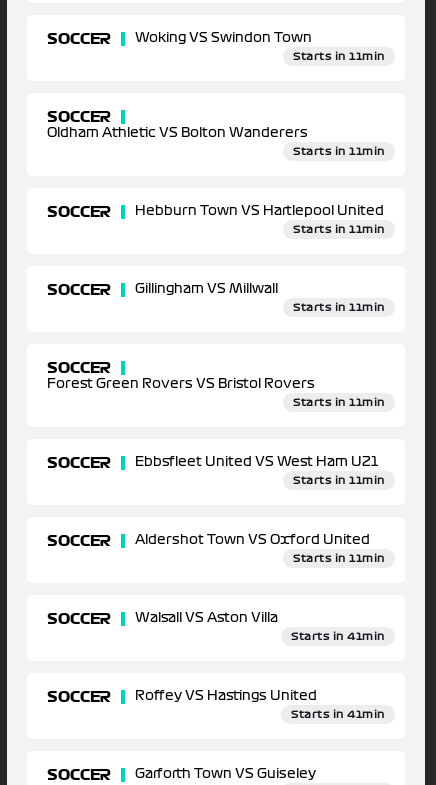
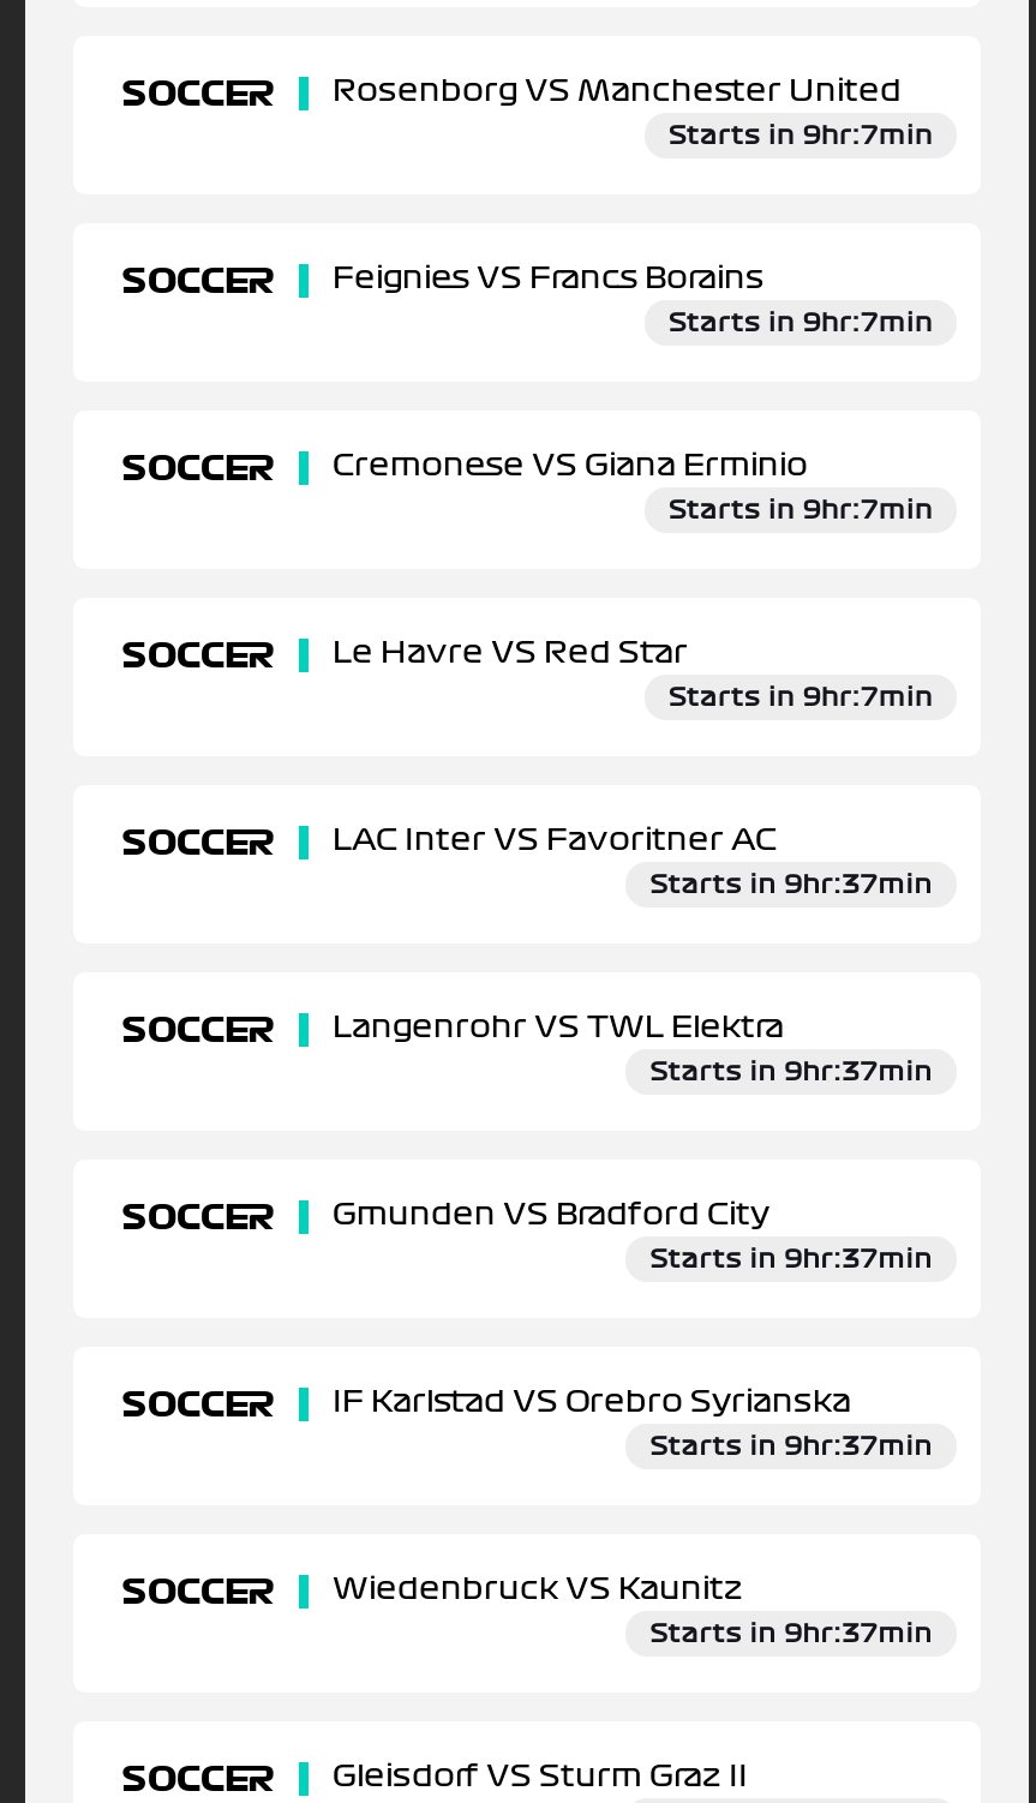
- Woking VS Swindon Town
+ Rosenborg VS Manchester United

- Starts in 11min
+ Starts in 9hr:7min

- Oldham Athletic VS Bolton Wanderers
+ Feignies VS Francs Borains

- Starts in 11min
+ Starts in 9hr:7min

- Hebburn Town VS Hartlepool United
+ Cremonese VS Giana Erminio

- Starts in 11min
+ Starts in 9hr:7min

- Gillingham VS Millwall
+ Le Havre VS Red Star

- Starts in 11min
+ Starts in 9hr:7min

- Forest Green Rovers VS Bristol Rovers
+ LAC Inter VS Favoritner AC

- Starts in 11min
+ Starts in 9hr:37min

- Ebbsfleet United VS West Ham U21
+ Langenrohr VS TWL Elektra

- Starts in 11min
+ Starts in 9hr:37min

- Aldershot Town VS Oxford United
+ Gmunden VS Bradford City

- Starts in 11min
+ Starts in 9hr:37min

- Walsall VS Aston Villa
+ IF Karlstad VS Orebro Syrianska

- Starts in 41min
+ Starts in 9hr:37min

- Roffey VS Hastings United
+ Wiedenbruck VS Kaunitz

- Starts in 41min
+ Starts in 9hr:37min

- Garforth Town VS Guiseley
+ Gleisdorf VS Sturm Graz II
